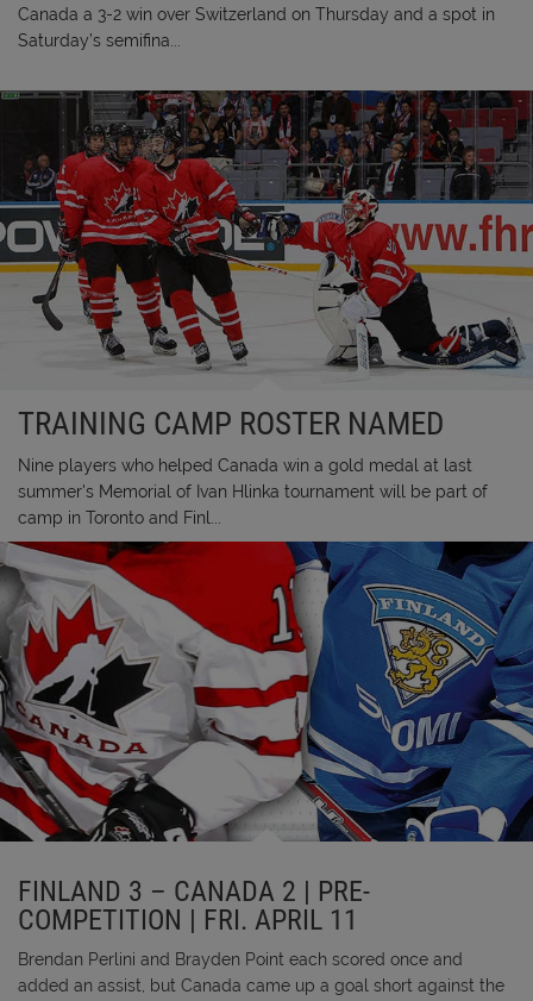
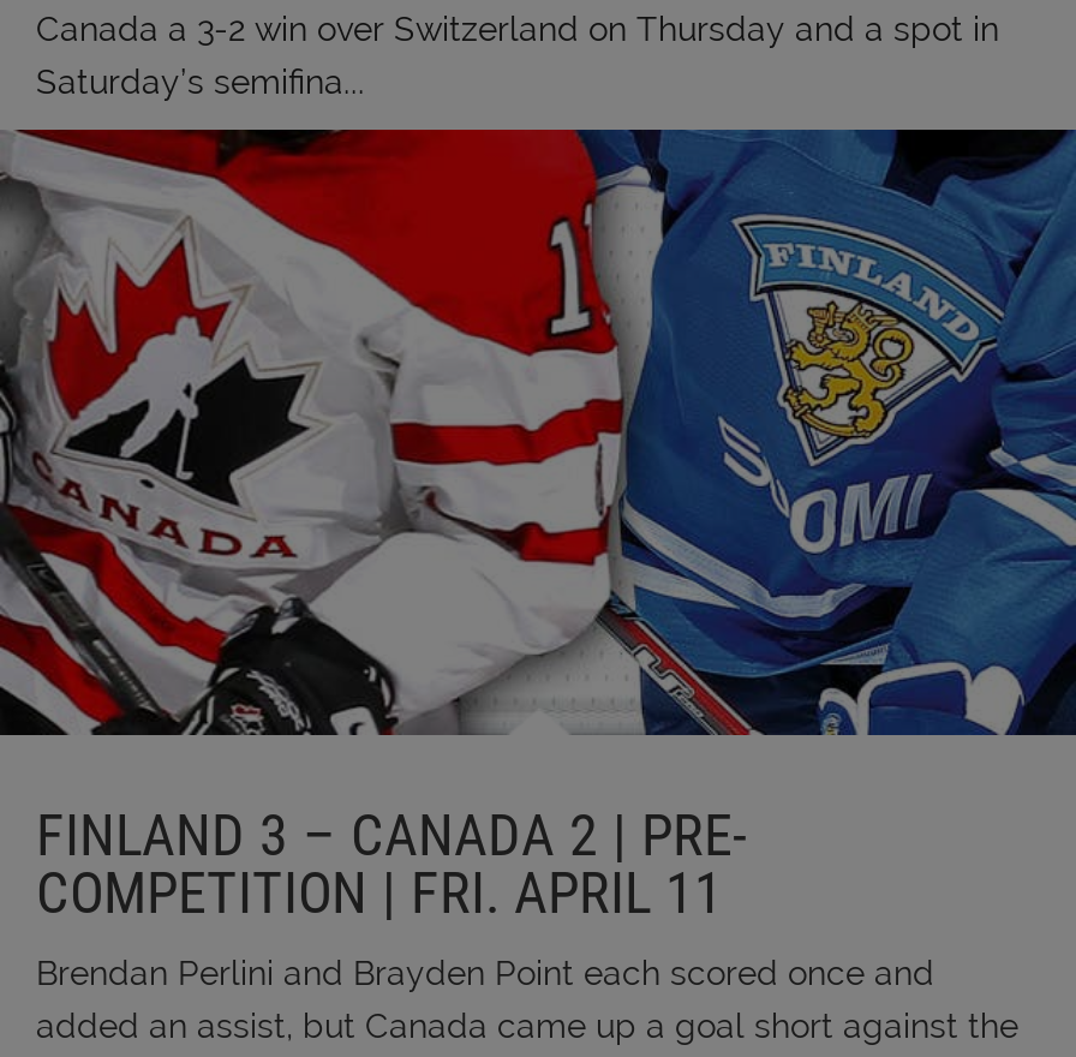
- [image]
- TRAINING CAMP ROSTER NAMED
- Nine players who helped Canada win a gold medal at last
- summer's Memorial of Ivan Hlinka tournament will be part of
- camp in Toronto and Finl...
